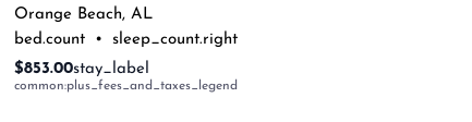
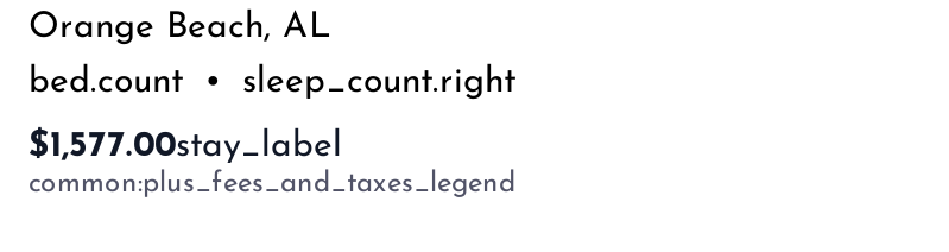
- $853.00stay_label
+ $1,577.00stay_label
